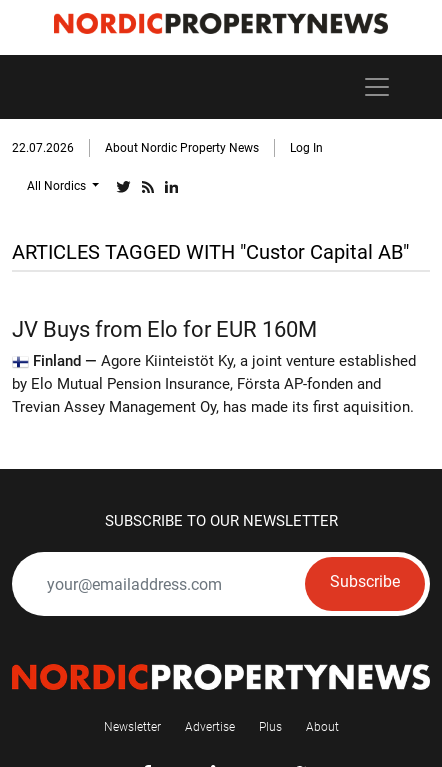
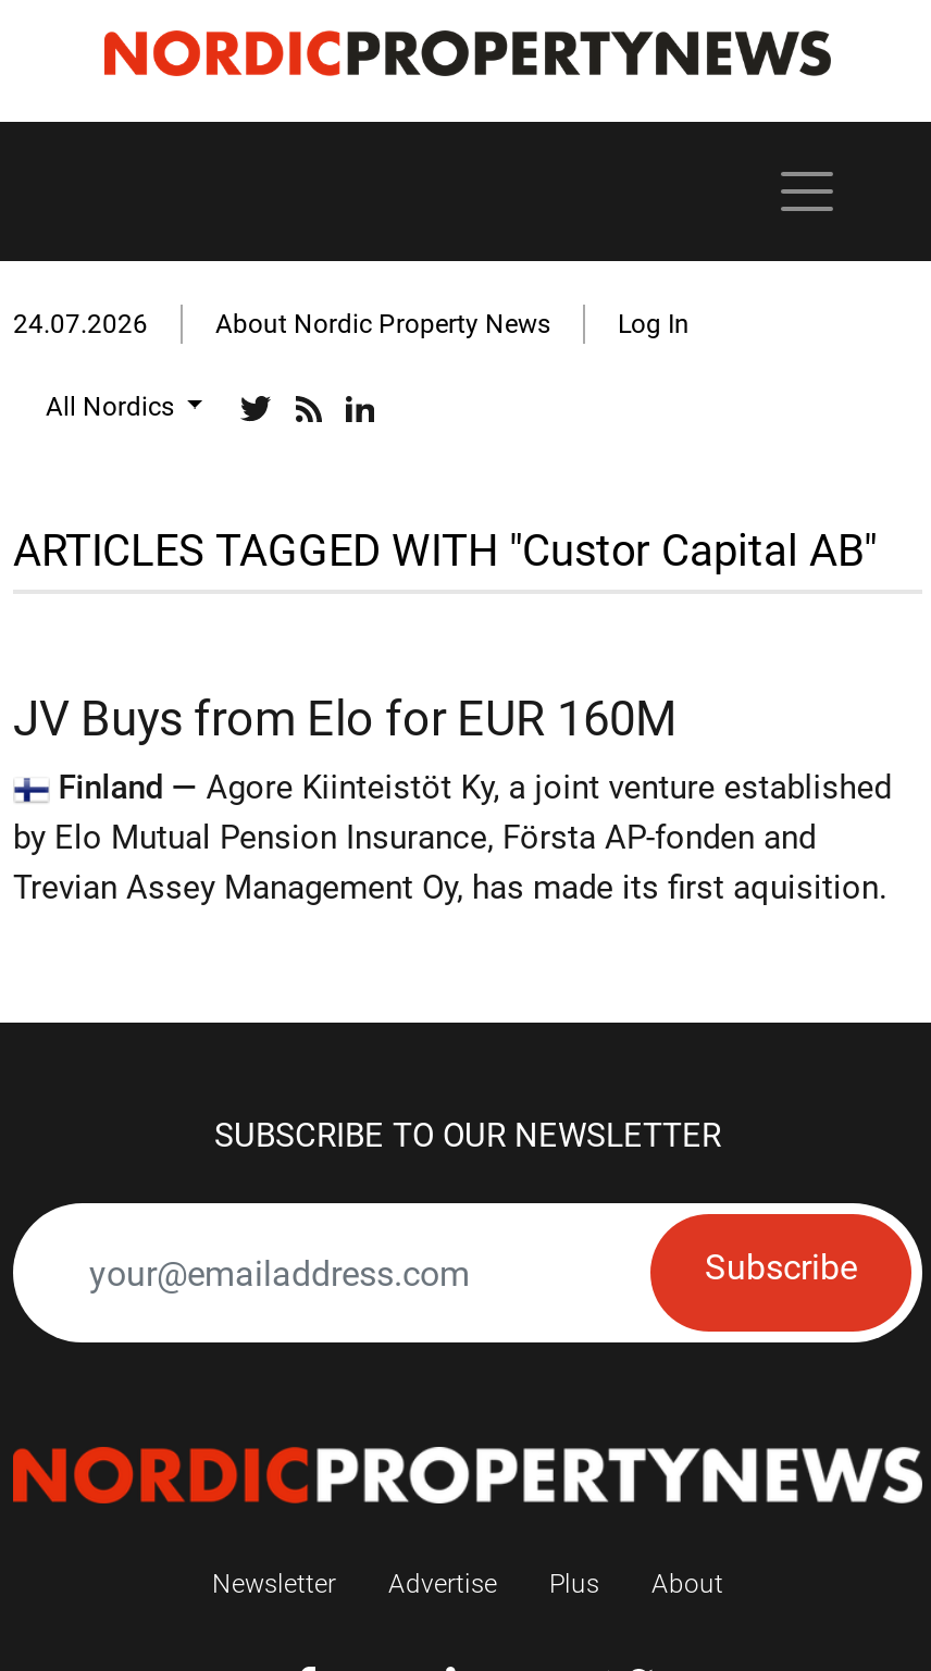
- 22.07.2026
+ 24.07.2026
